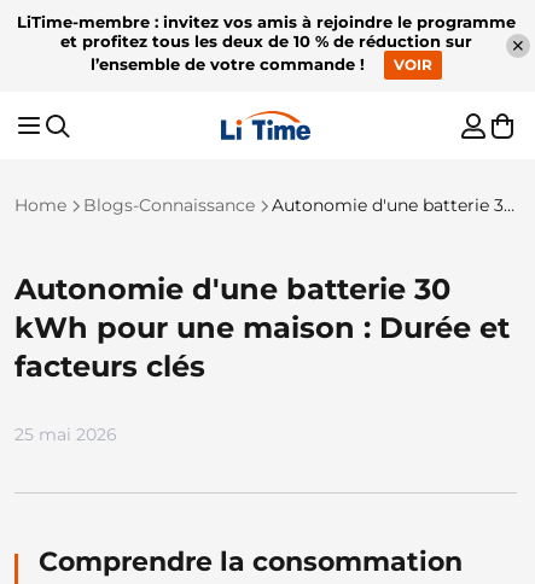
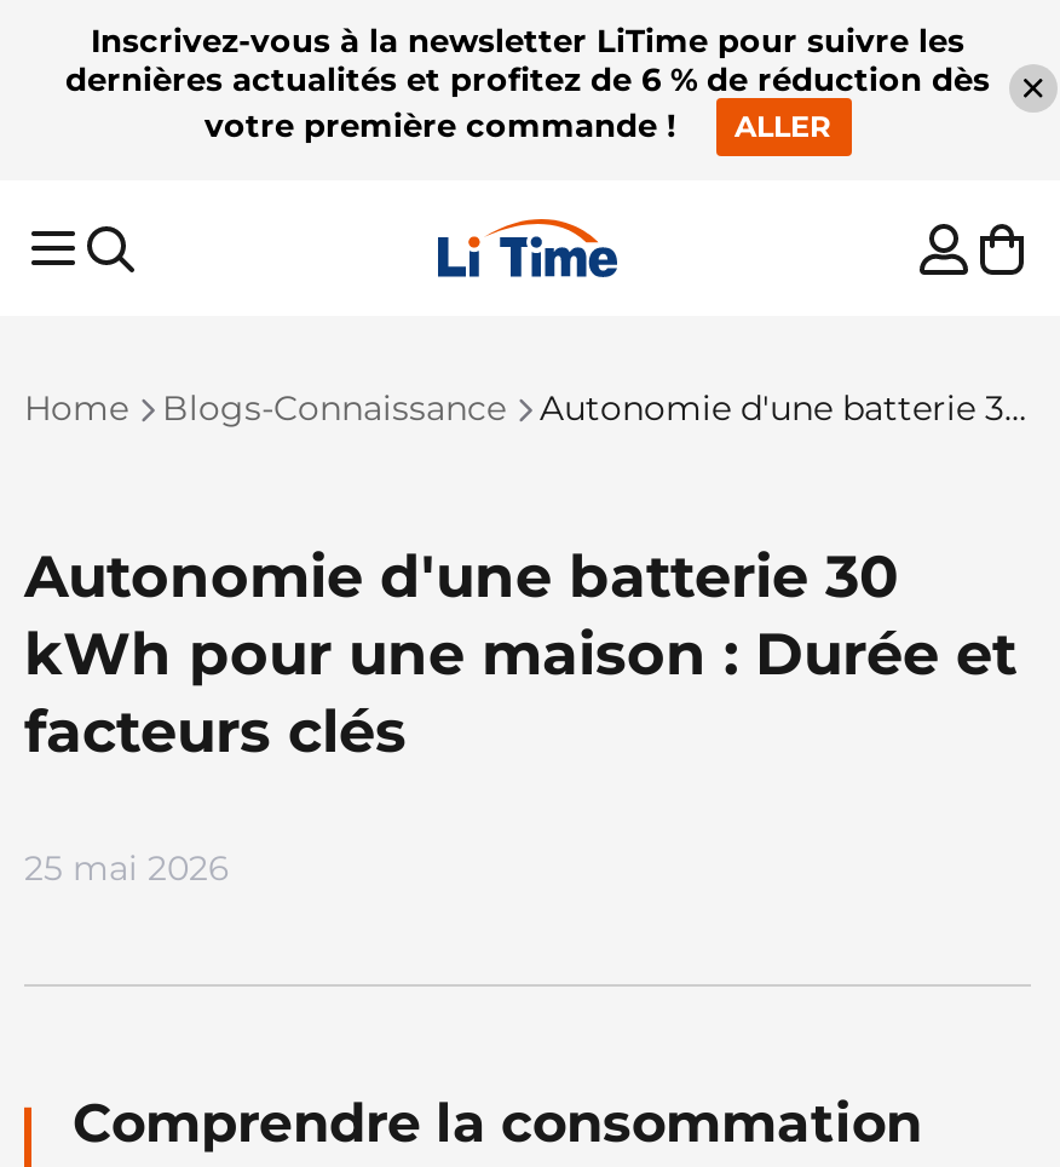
- LiTime-membre : invitez vos amis à rejoindre le programme
- et profitez tous les deux de 10 % de réduction sur
- l’ensemble de votre commande !
- VOIR
+ Inscrivez-vous à la newsletter LiTime pour suivre les
+ dernières actualités et profitez de 6 % de réduction dès
+ votre première commande !
+ ALLER
